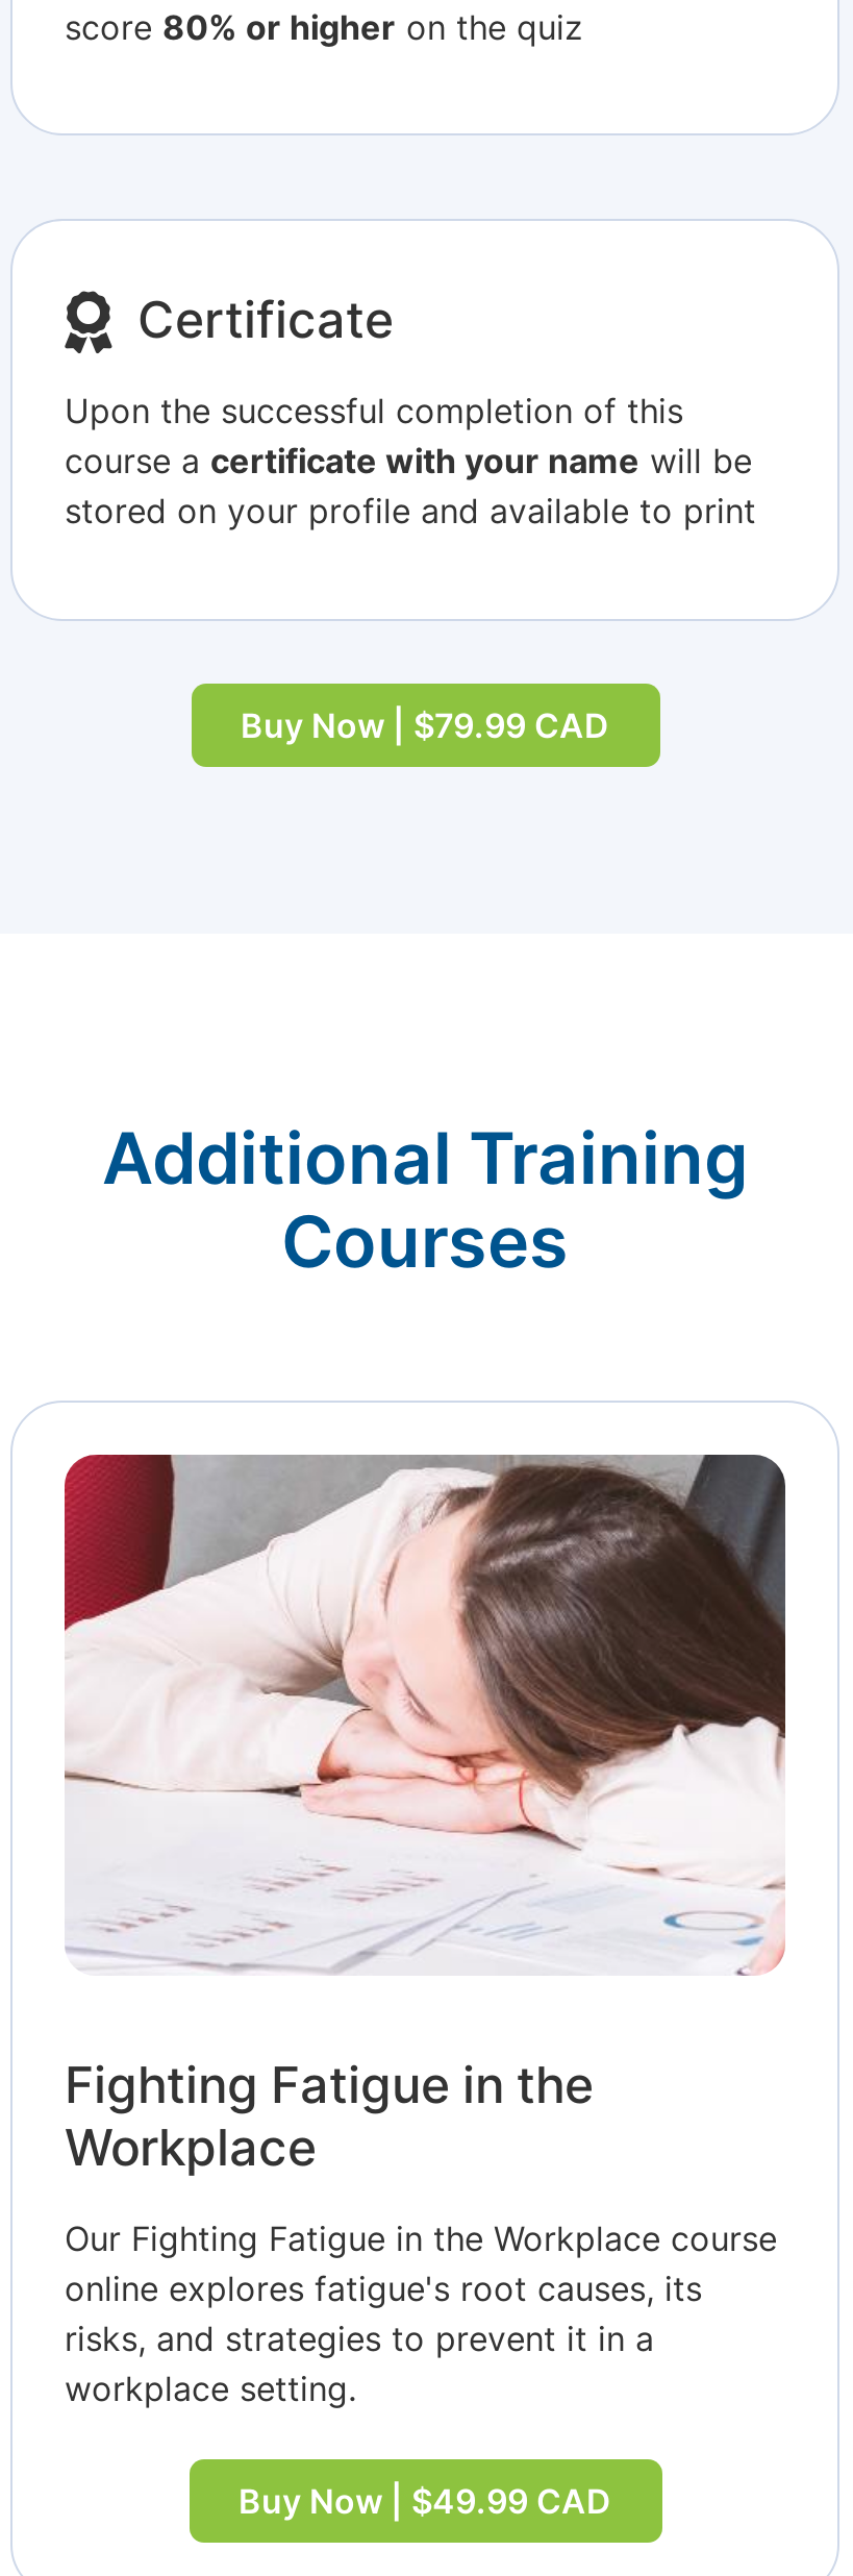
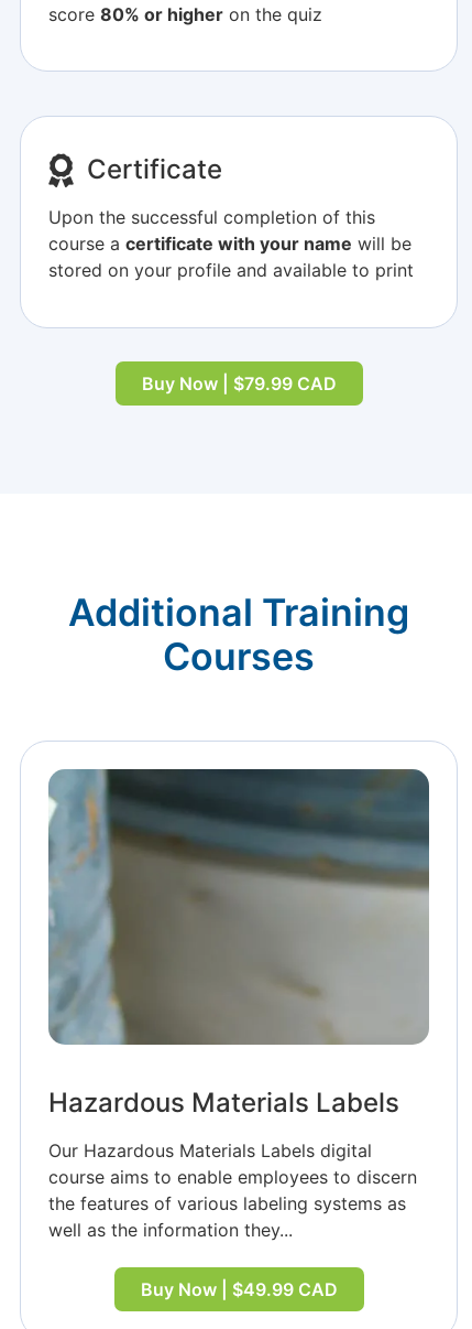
- [image]
- Fighting Fatigue in the
- Workplace
+ [image]
+ Hazardous Materials Labels

- Our Fighting Fatigue in the Workplace course
- online explores fatigue's root causes, its
- risks, and strategies to prevent it in a
- workplace setting.
+ Our Hazardous Materials Labels digital
+ course aims to enable employees to discern
+ the features of various labeling systems as
+ well as the information they...
